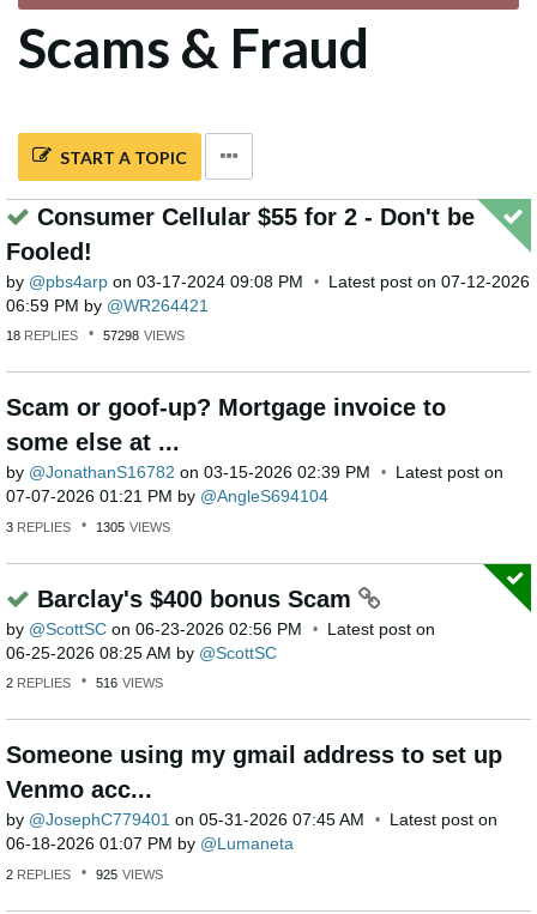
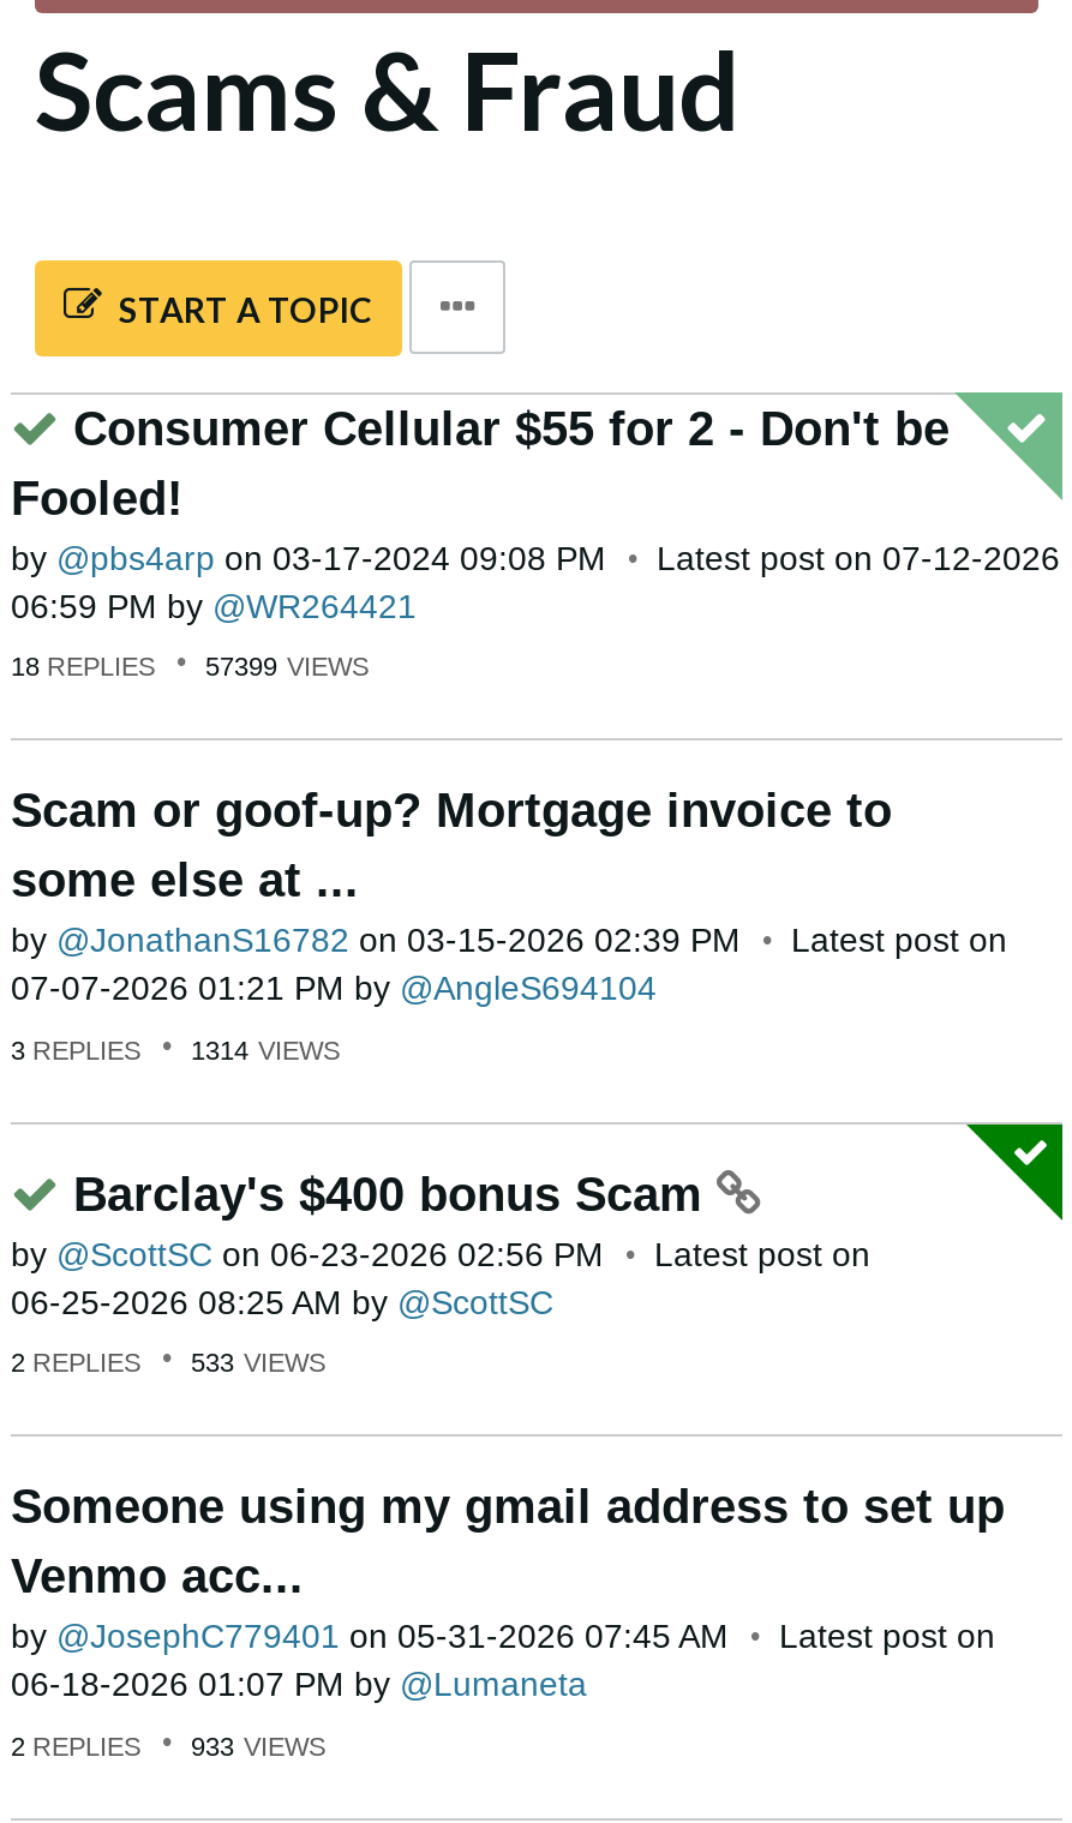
- 18 REPLIES 57298 VIEWS
+ 18 REPLIES 57399 VIEWS

- 3 REPLIES 1305 VIEWS
+ 3 REPLIES 1314 VIEWS

- 2 REPLIES 516 VIEWS
+ 2 REPLIES 533 VIEWS

- 2 REPLIES 925 VIEWS
+ 2 REPLIES 933 VIEWS
